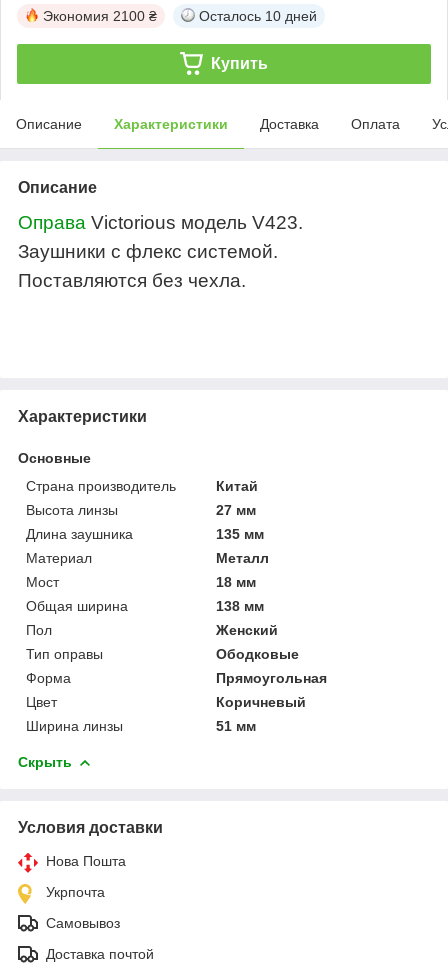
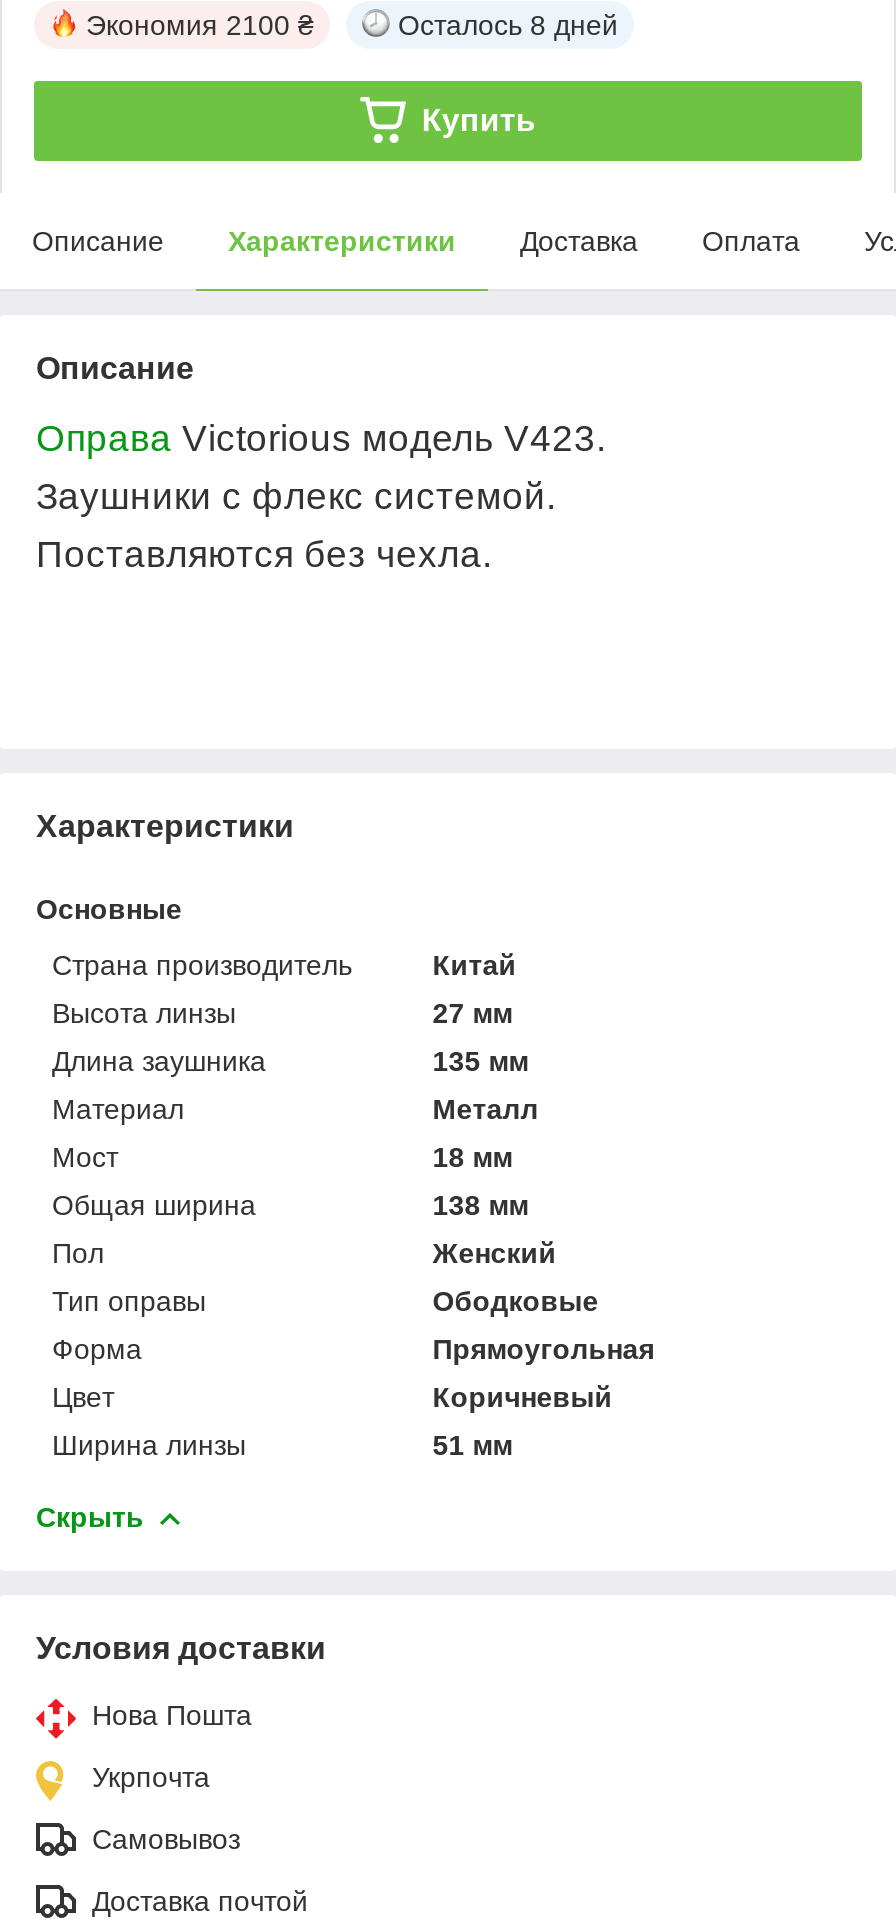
- Осталось 10 дней
+ Осталось 8 дней
